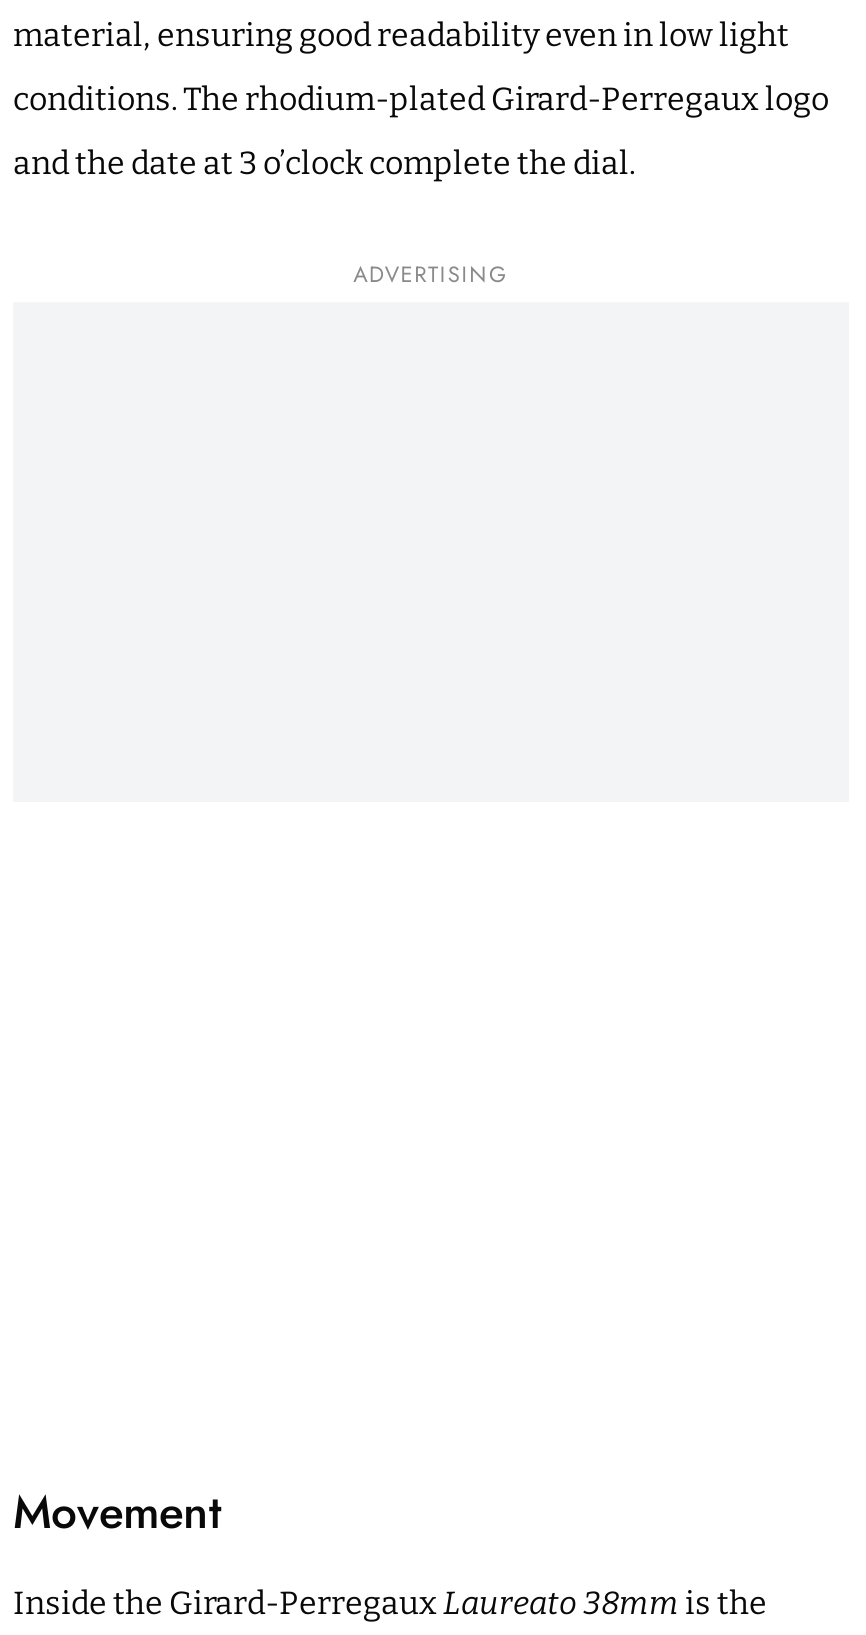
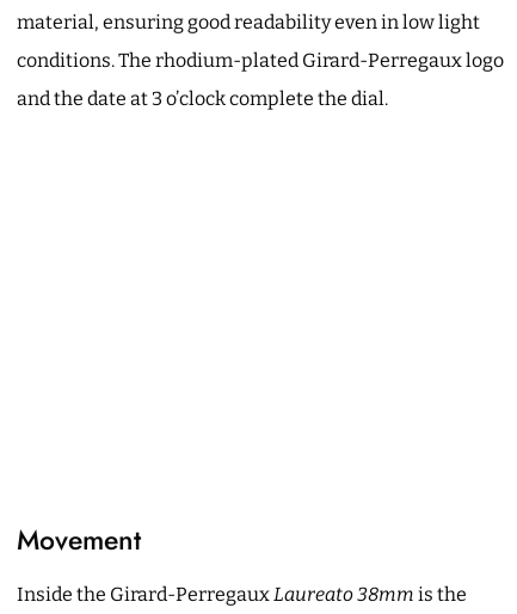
- ADVERTISING
